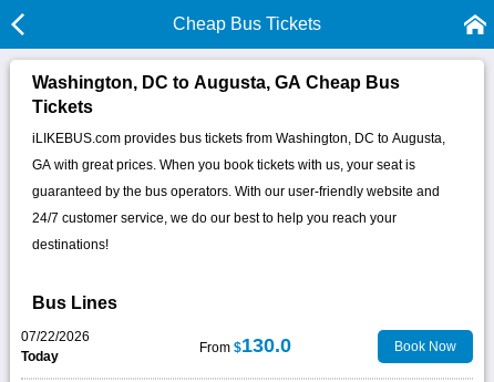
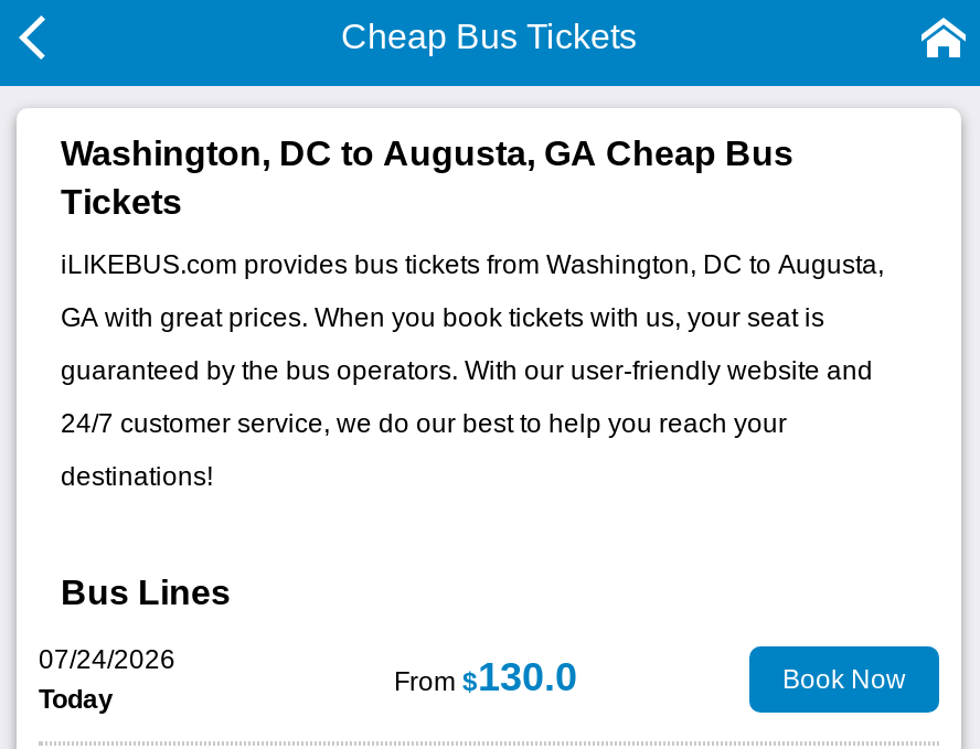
- 07/22/2026
+ 07/24/2026
